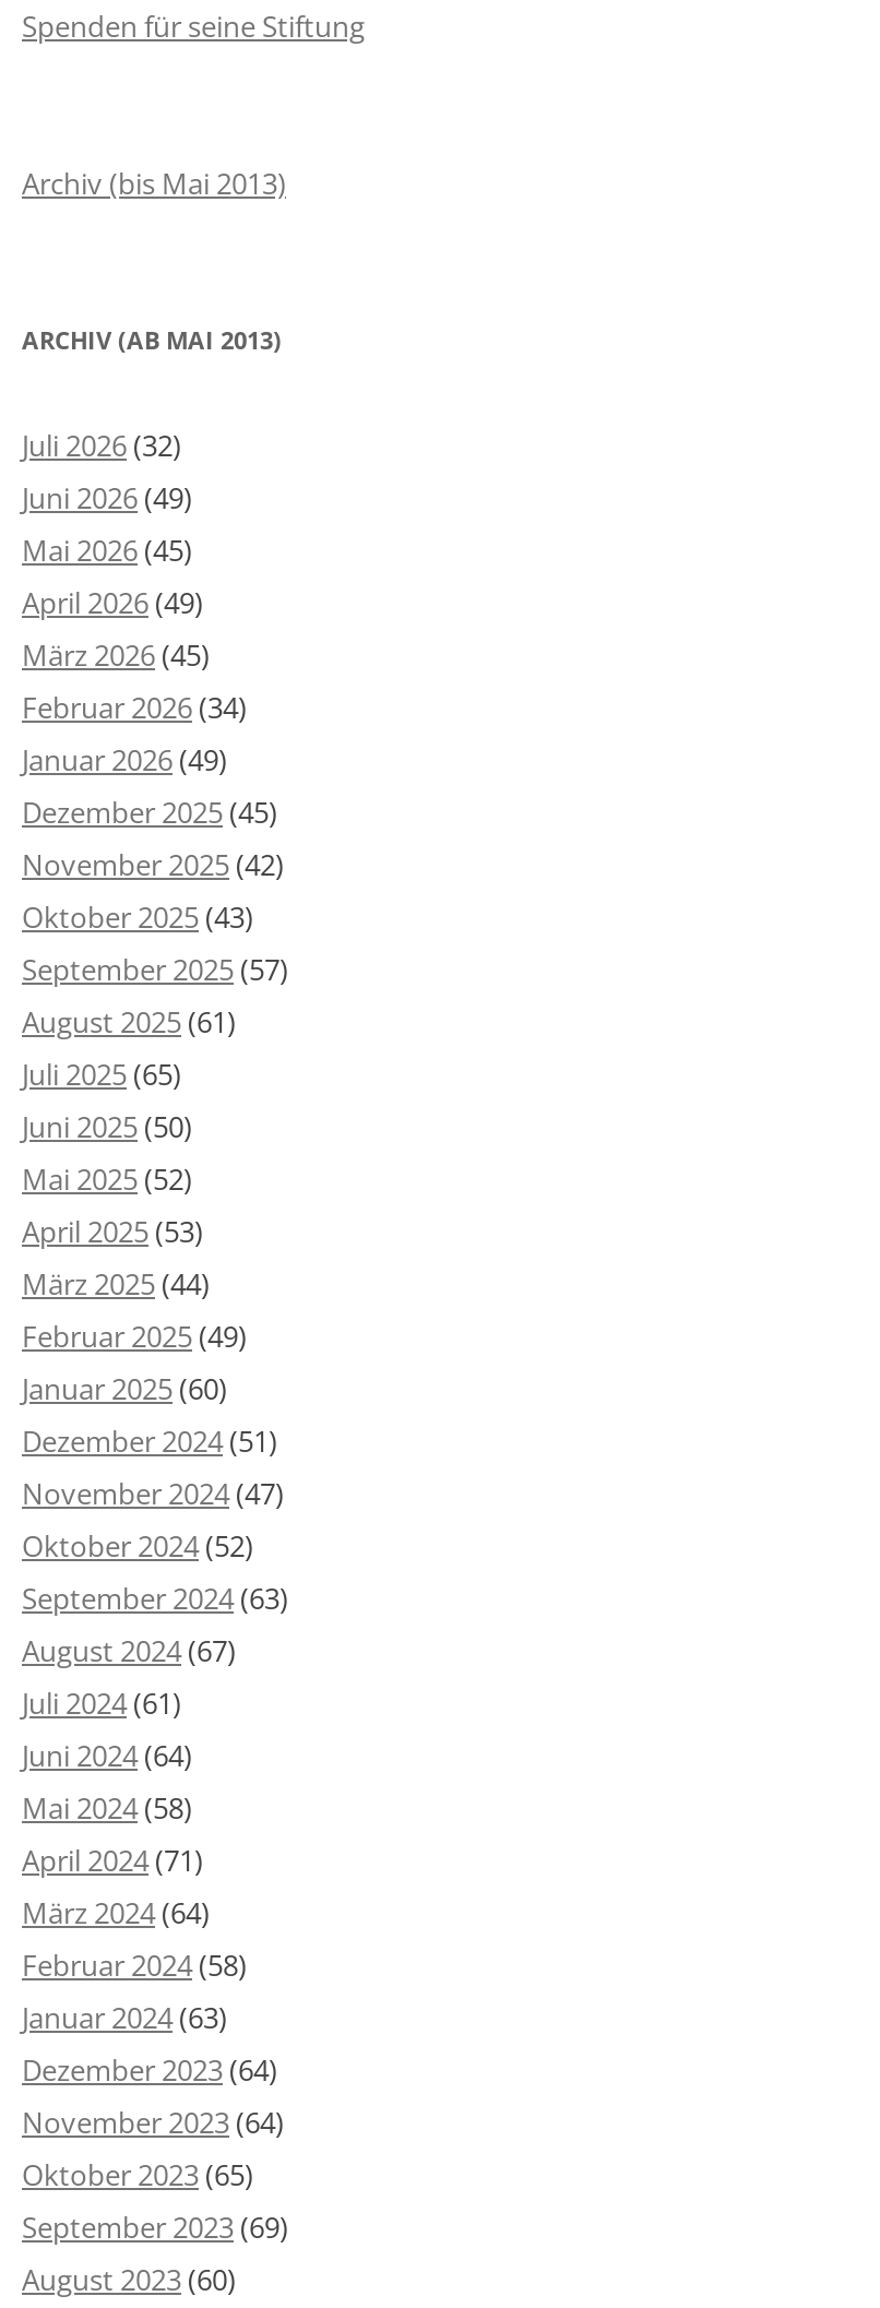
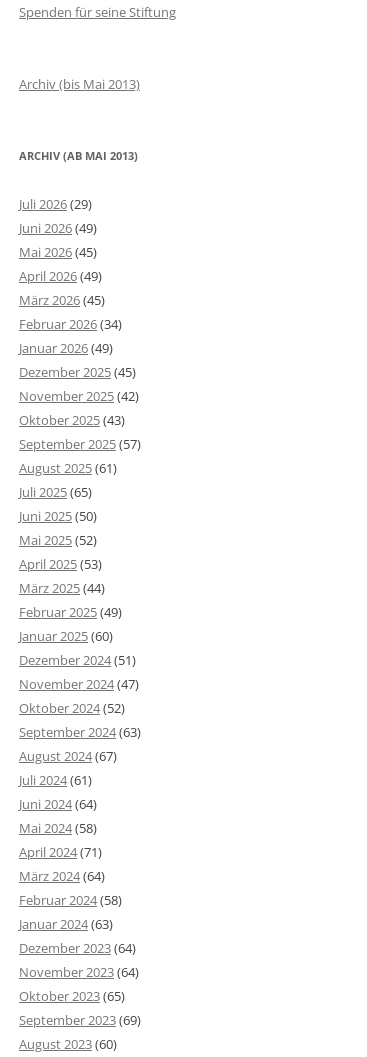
- Juli 2026 (32)
+ Juli 2026 (29)
